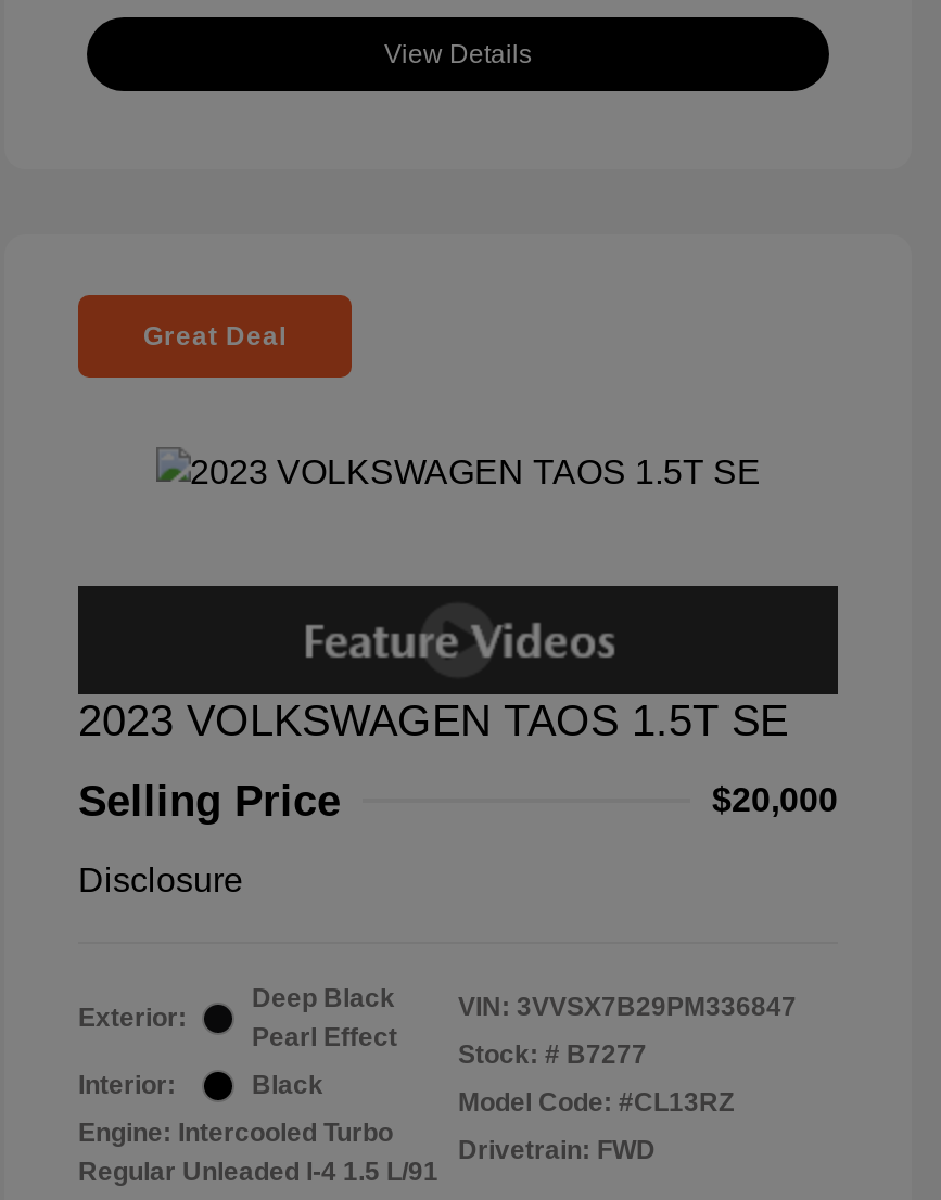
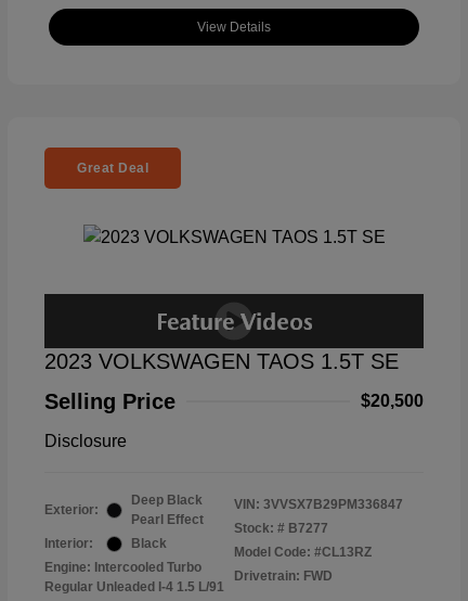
- $20,000
+ $20,500
